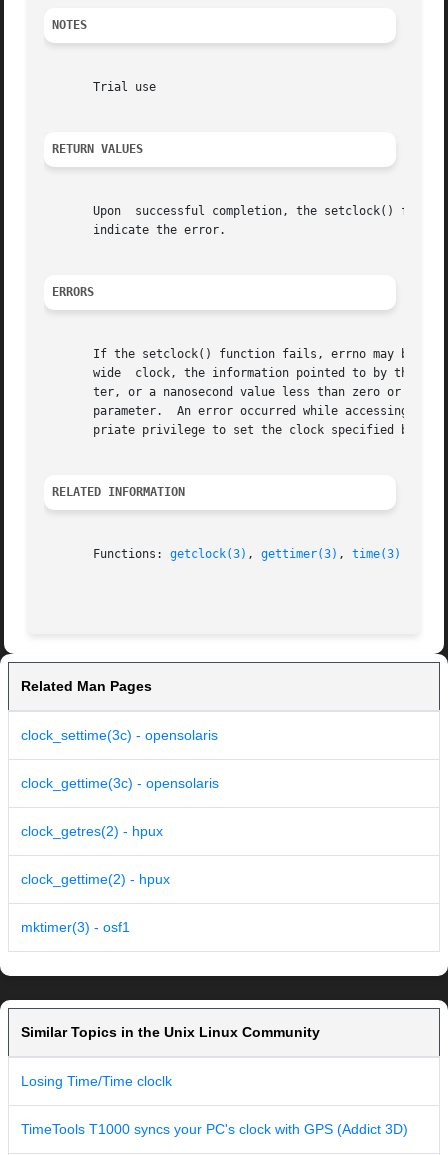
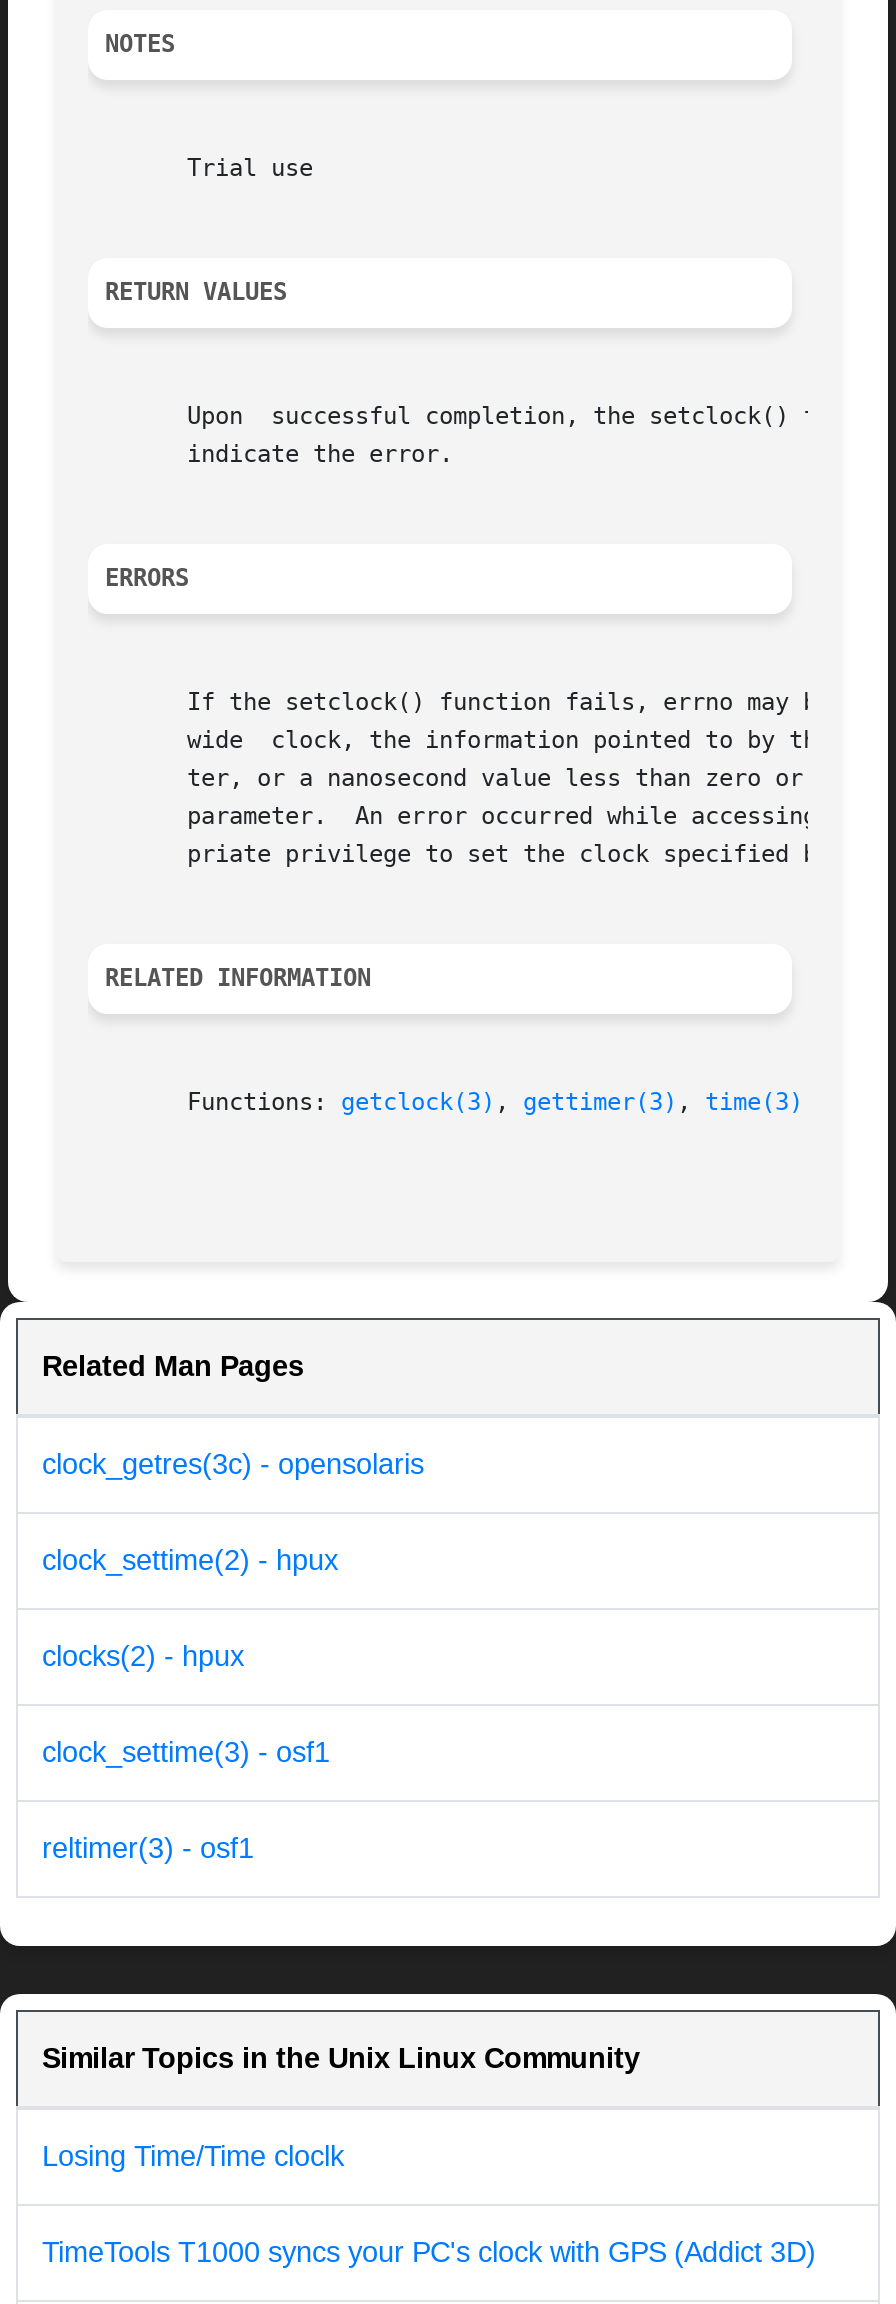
- clock_settime(3c) - opensolaris
+ clock_getres(3c) - opensolaris

- clock_gettime(3c) - opensolaris
+ clock_settime(2) - hpux

- clock_getres(2) - hpux
+ clocks(2) - hpux

- clock_gettime(2) - hpux
+ clock_settime(3) - osf1

- mktimer(3) - osf1
+ reltimer(3) - osf1
